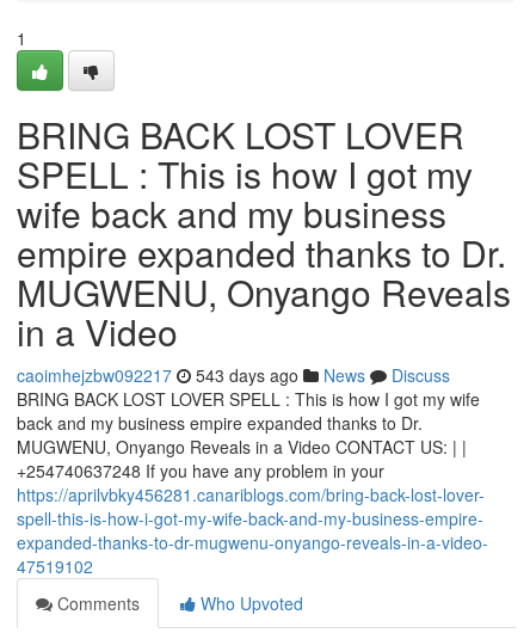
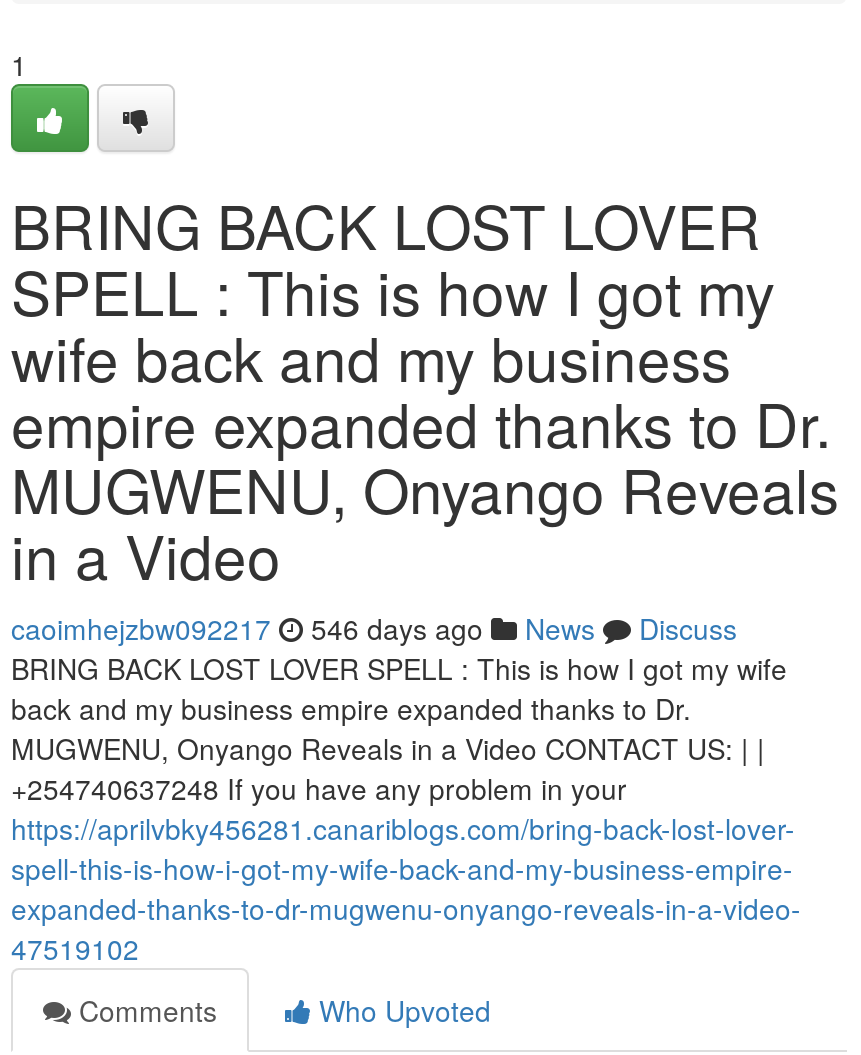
- caoimhejzbw092217 543 days ago News Discuss
+ caoimhejzbw092217 546 days ago News Discuss
